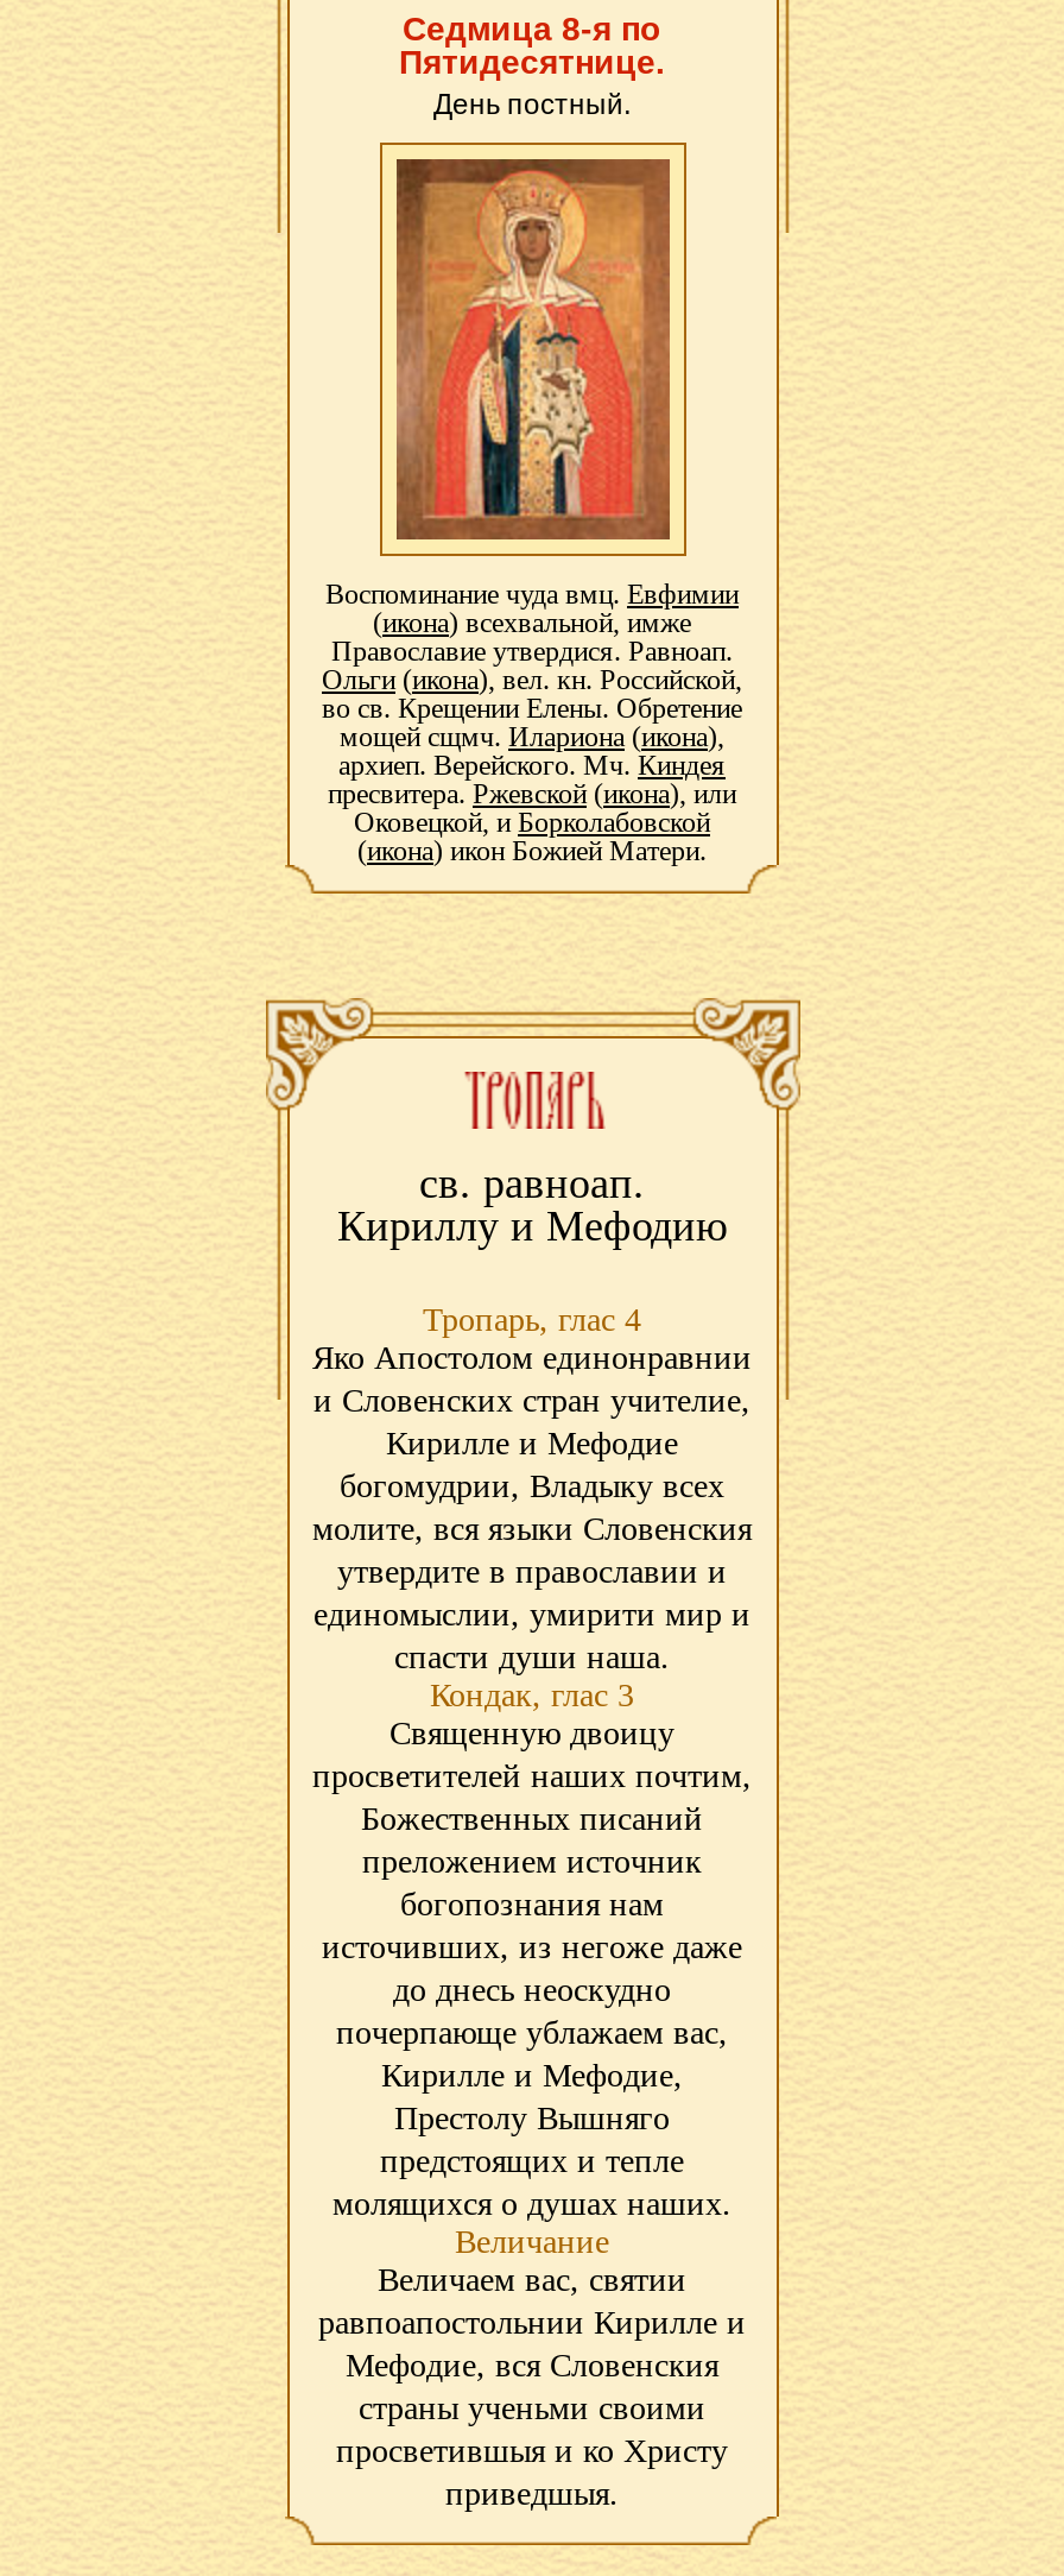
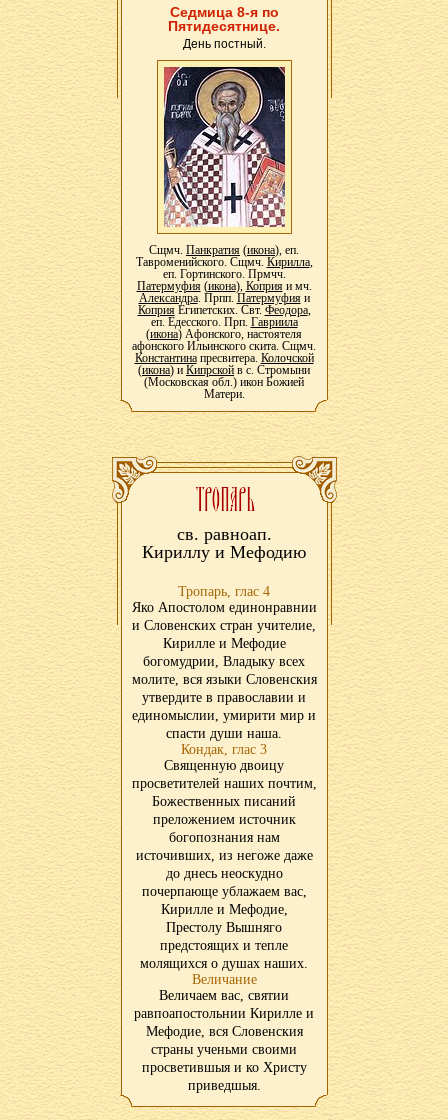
- [image]
+ [image]

- Воспоминание чуда вмц. Евфимии
- (икона) всехвальной, имже
- Православие утвердися. Равноап.
- Ольги (икона), вел. кн. Российской,
- во св. Крещении Елены. Обретение
- мощей сщмч. Илариона (икона),
- архиеп. Верейского. Мч.Киндея
- пресвитера.Ржевской (икона), или
- Оковецкой, иБорколабовской
- (икона) икон Божией Матери.
+ Сщмч. Панкратия (икона), еп.
+ Тавроменийского. Сщмч.Кирилла,
+ еп. Гортинского. Прмчч.
+ Патермуфия (икона), Коприя и мч.
+ Александра. Прпп.Патермуфия и
+ КоприяЕгипетских. Свт.Феодора,
+ еп. Едесского. Прп. Гавриила
+ (икона) Афонского, настоятеля
+ афонского Ильинского скита. Сщмч.
+ Константина пресвитера. Колочской
+ (икона) иКипрской в с. Стромыни
+ (Московская обл.) икон Божией
+ Матери.
